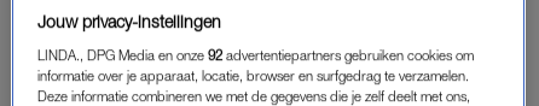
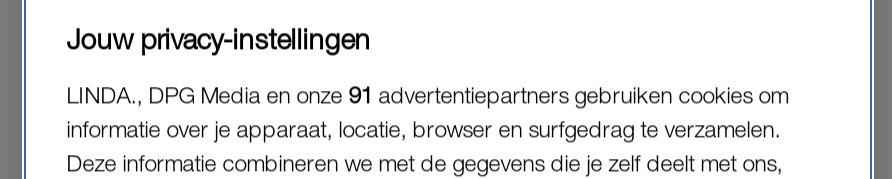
- LINDA., DPG Media en onze 92 advertentiepartners gebruiken cookies om
+ LINDA., DPG Media en onze 91 advertentiepartners gebruiken cookies om
